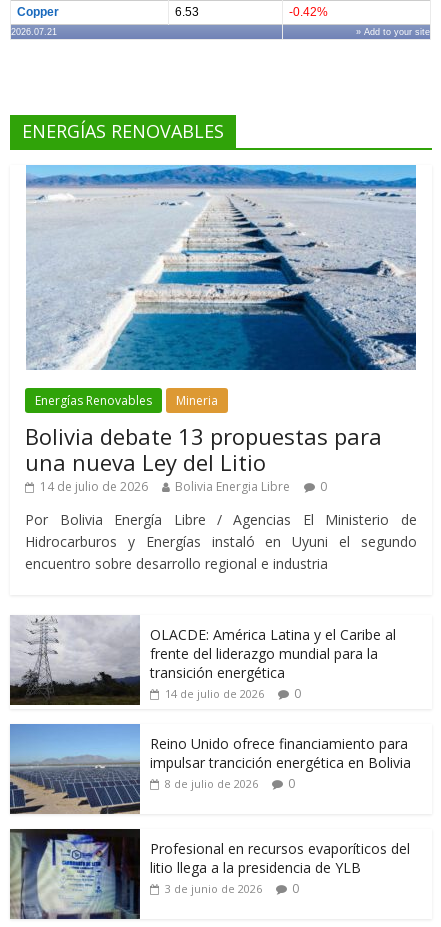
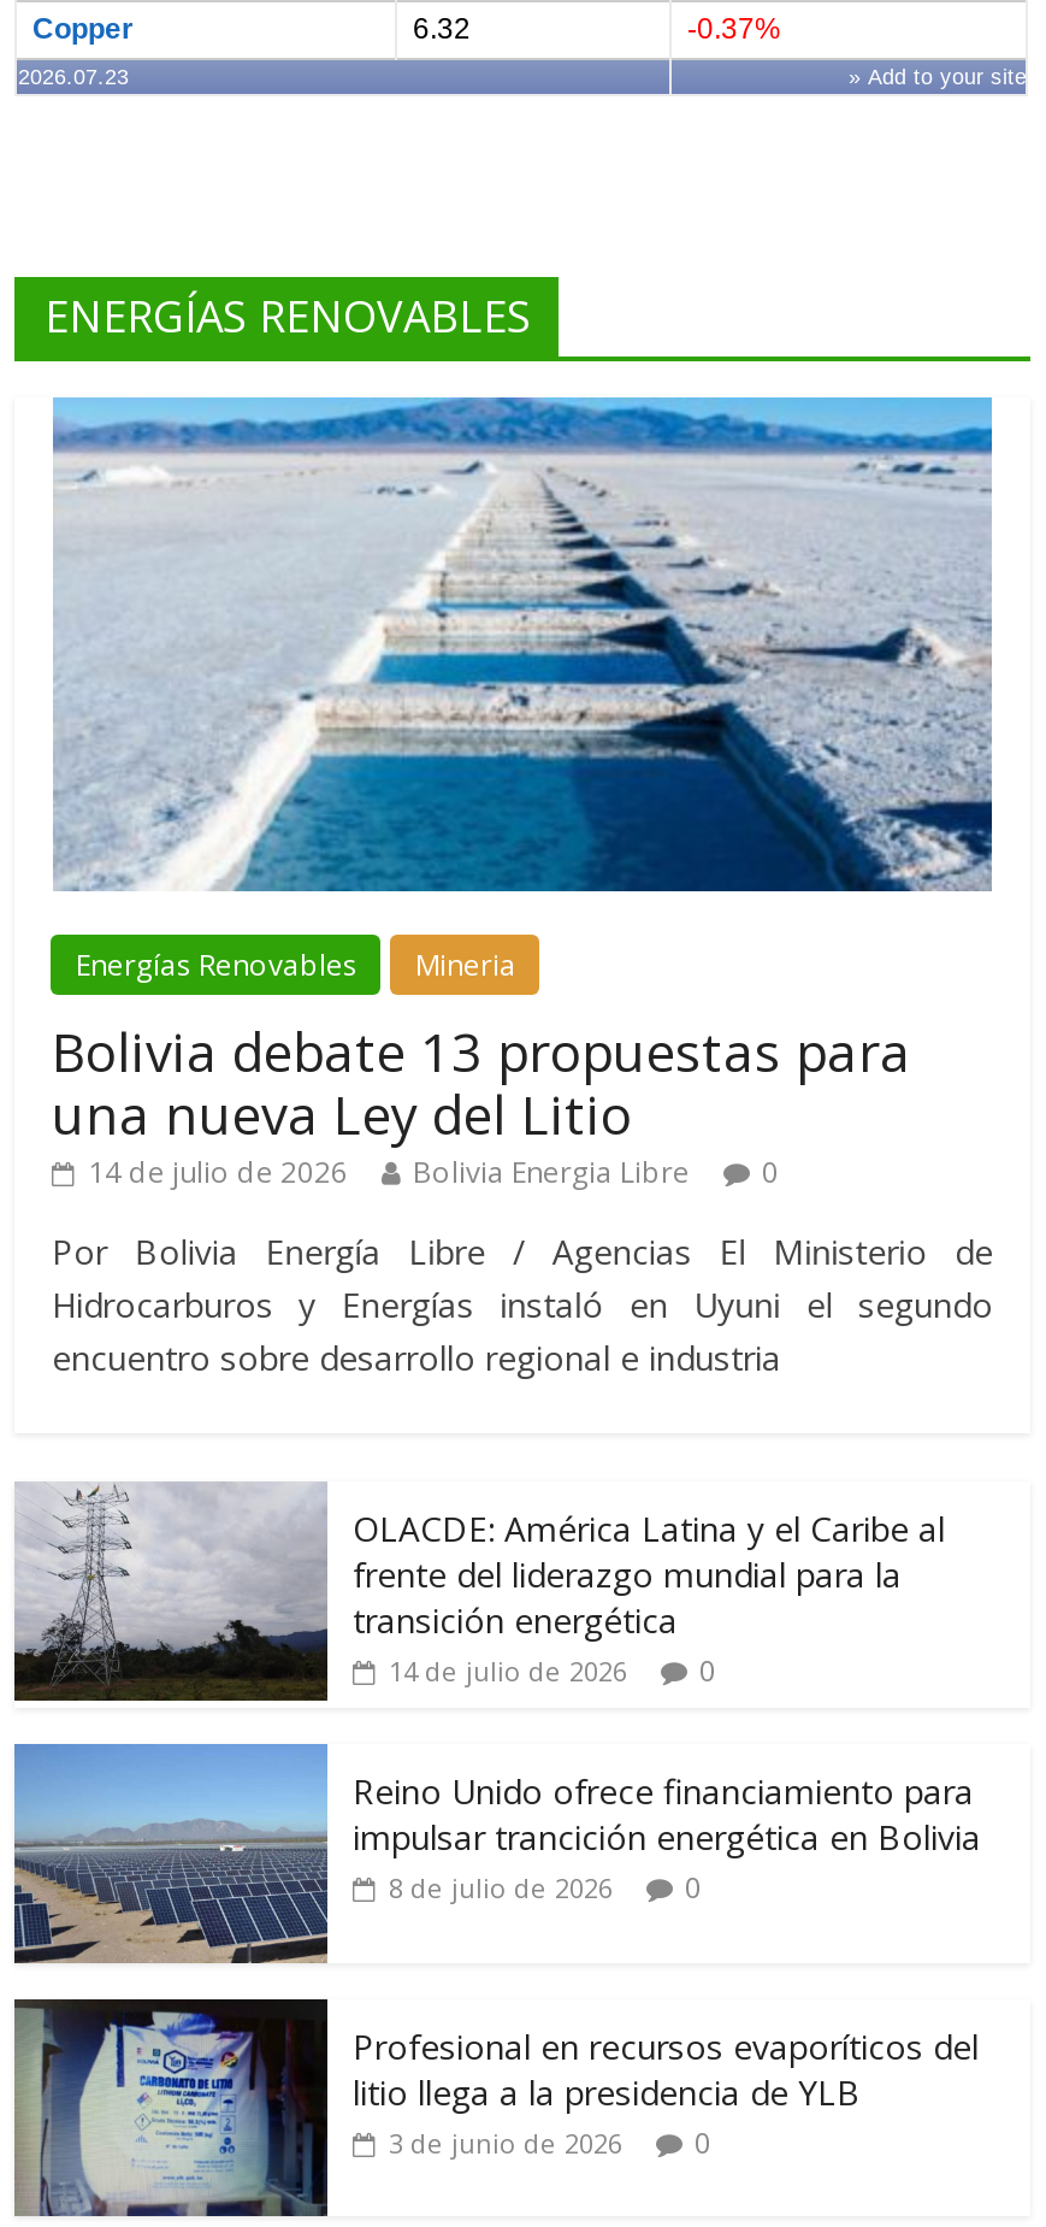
- 6.53
+ 6.32

- -0.42%
+ -0.37%

- 2026.07.21
+ 2026.07.23
